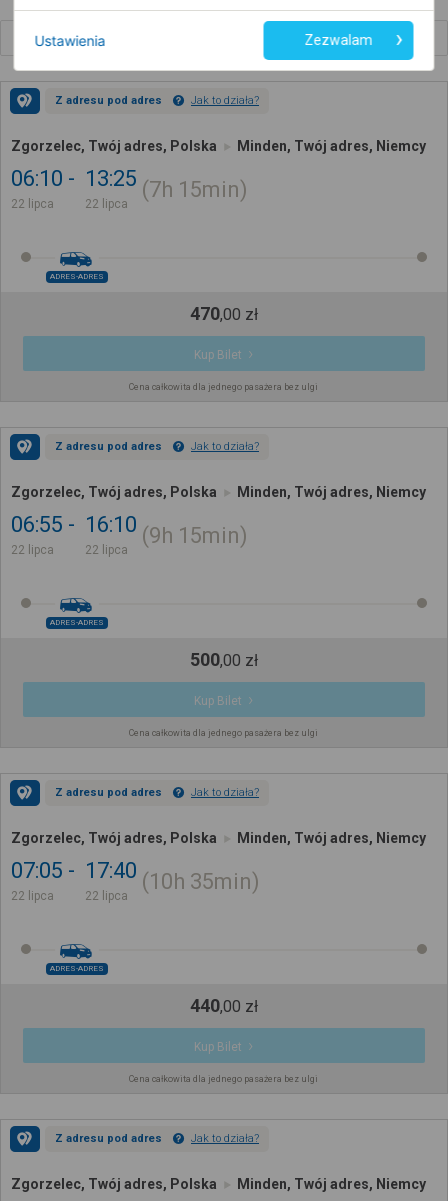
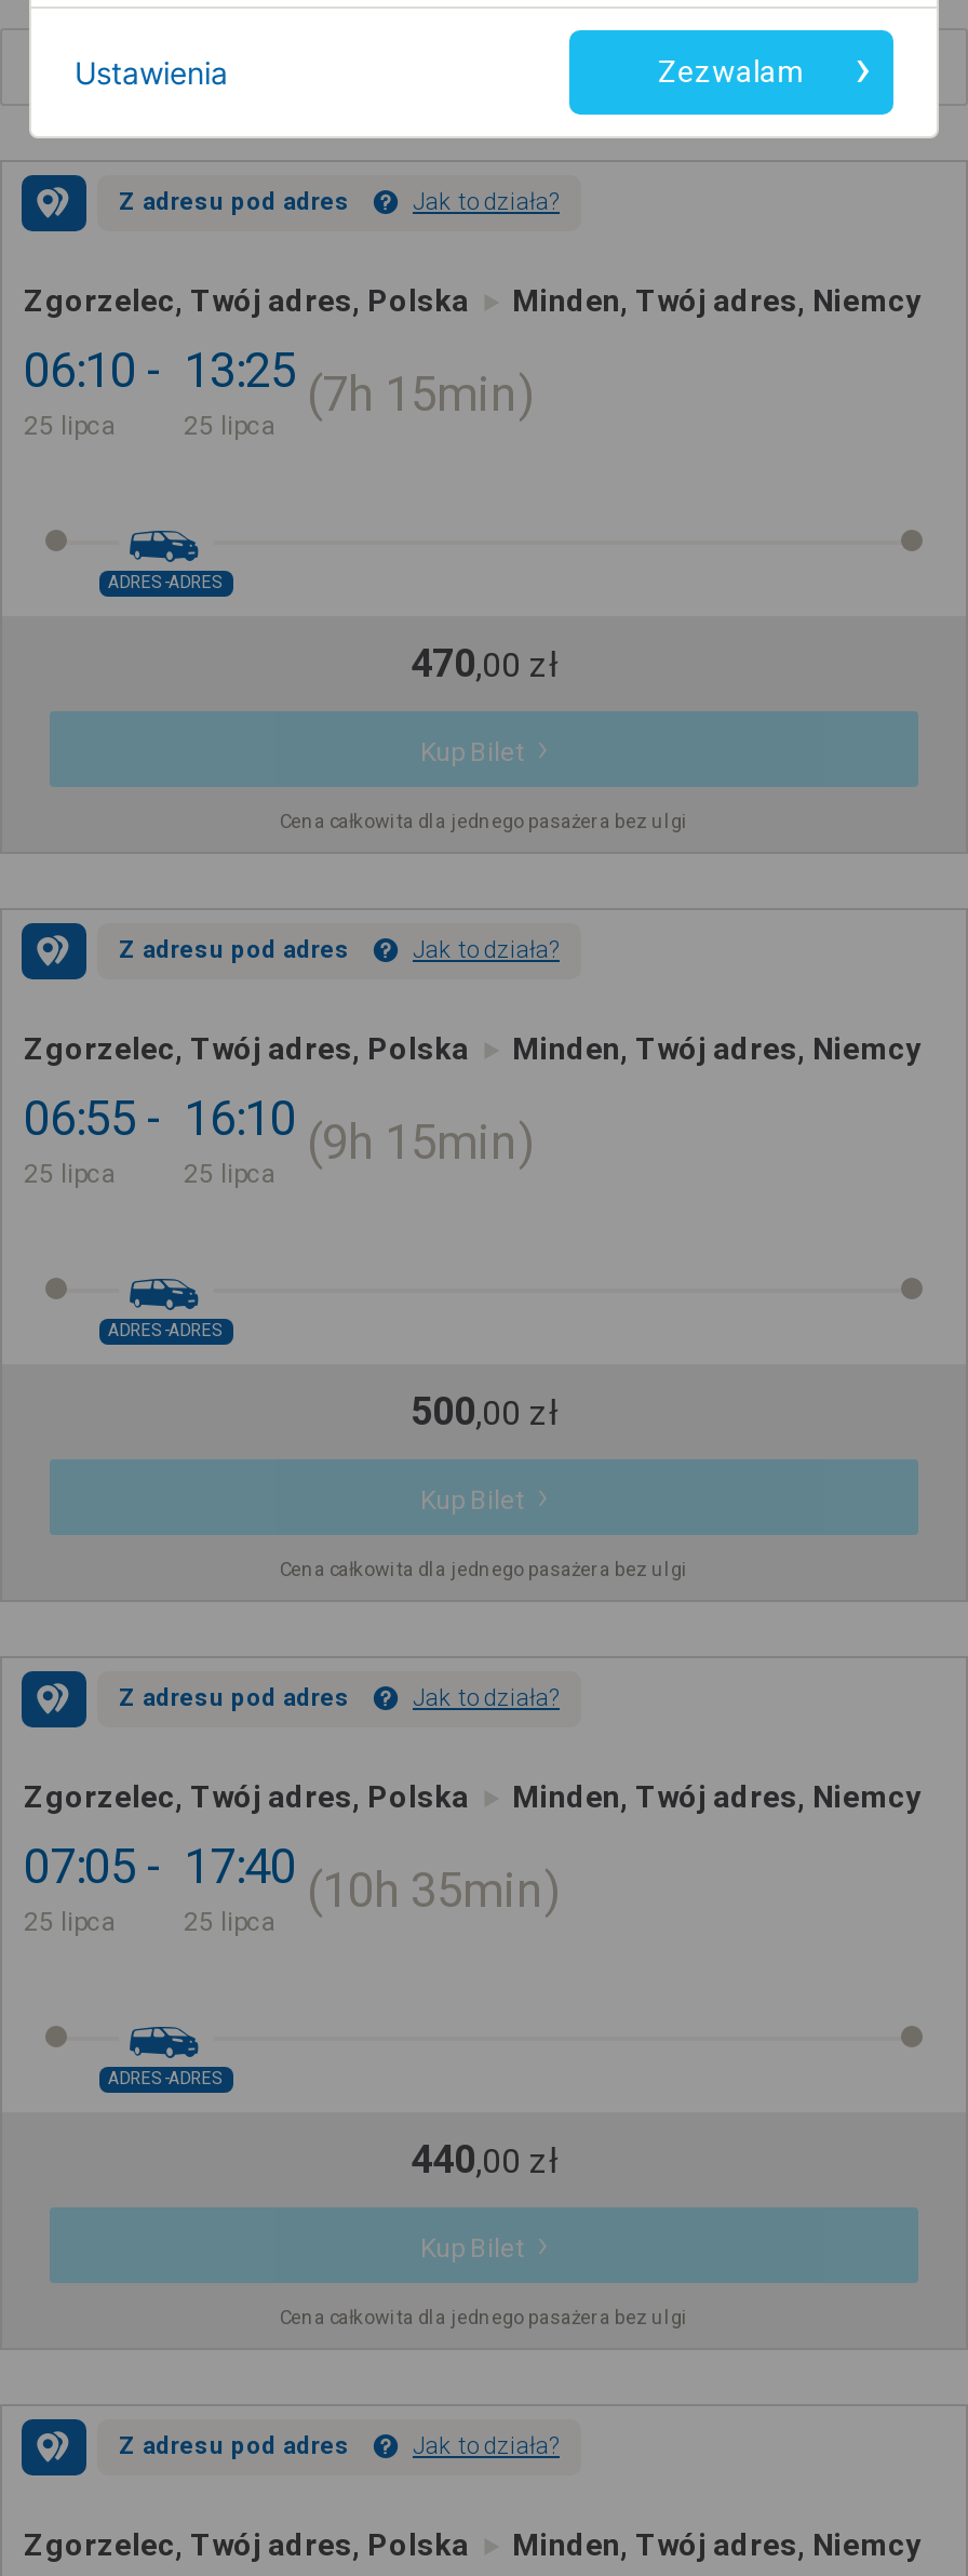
- 22 lipca
+ 25 lipca

- 22 lipca
+ 25 lipca

- 22 lipca
+ 25 lipca

- 22 lipca
+ 25 lipca

- 22 lipca
+ 25 lipca

- 22 lipca
+ 25 lipca
